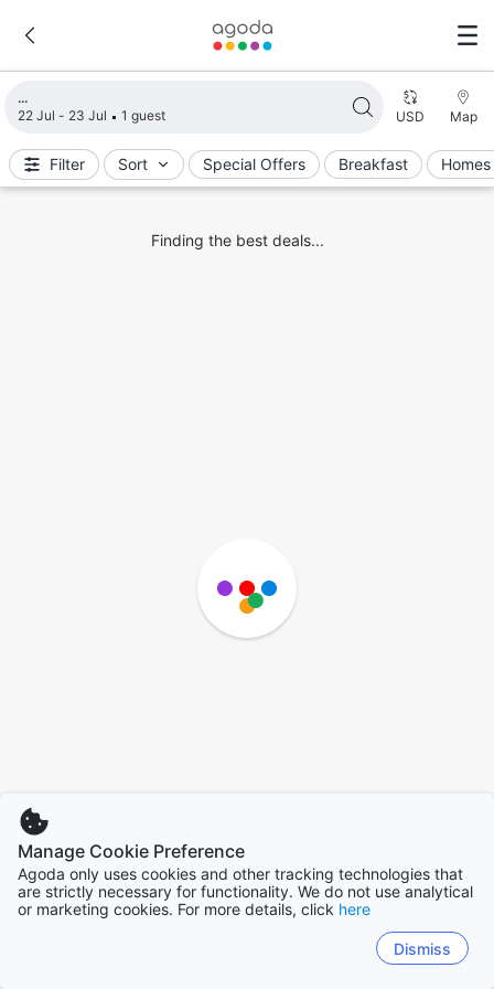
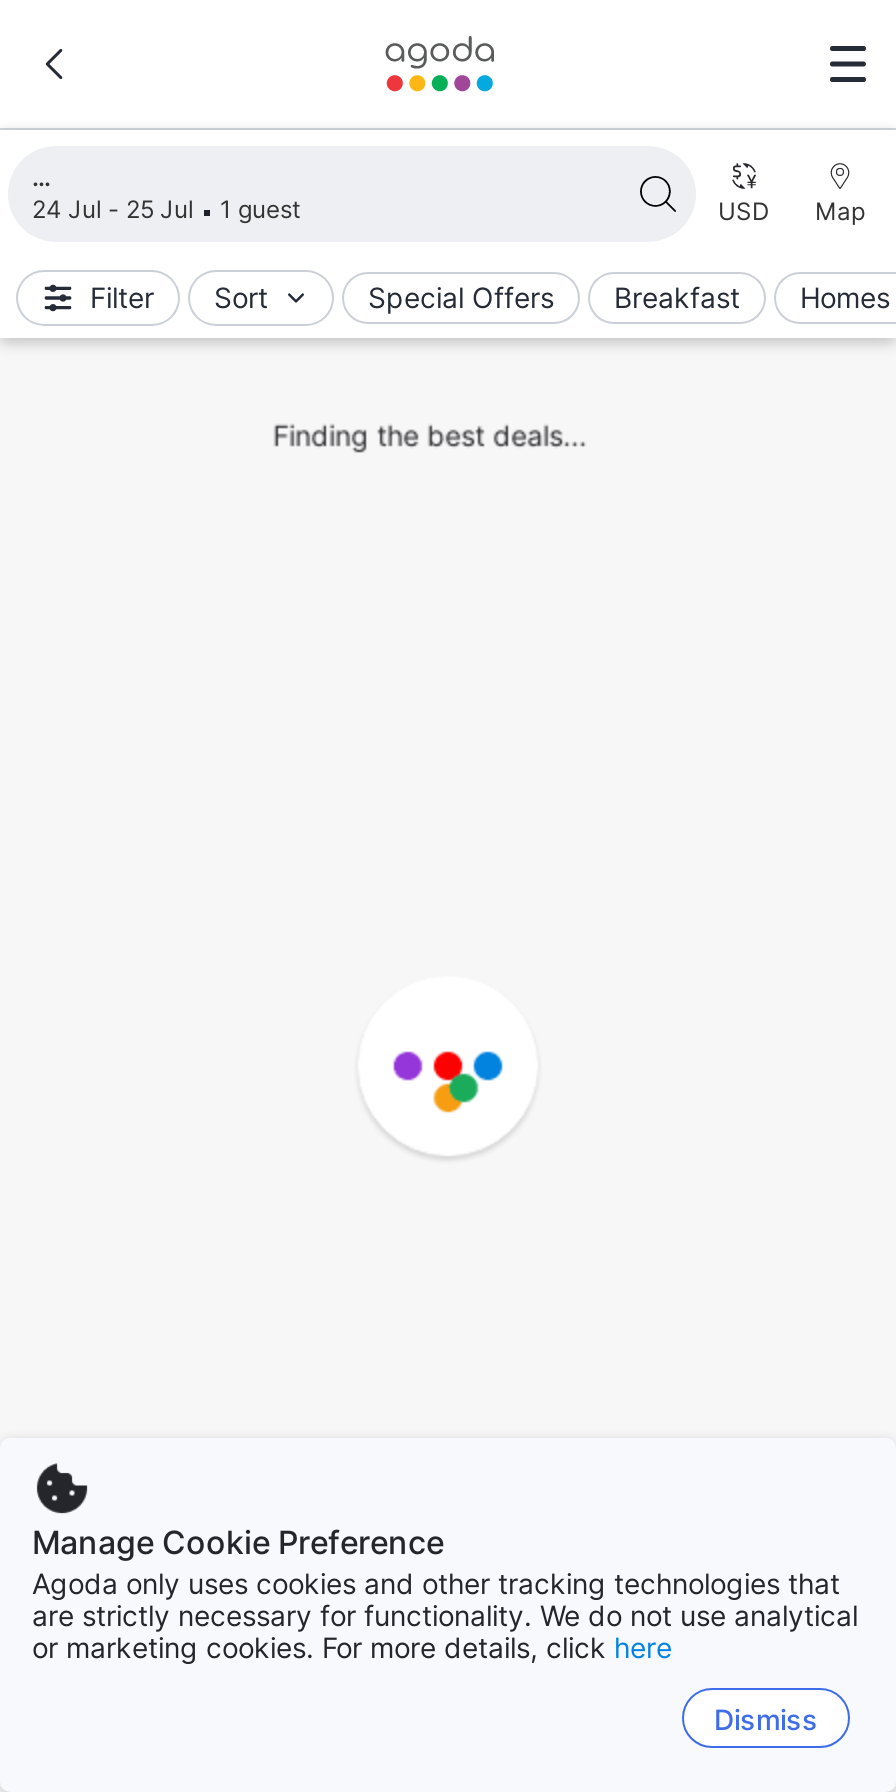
- 22 Jul - 23 Jul 1 guest
+ 24 Jul - 25 Jul 1 guest
